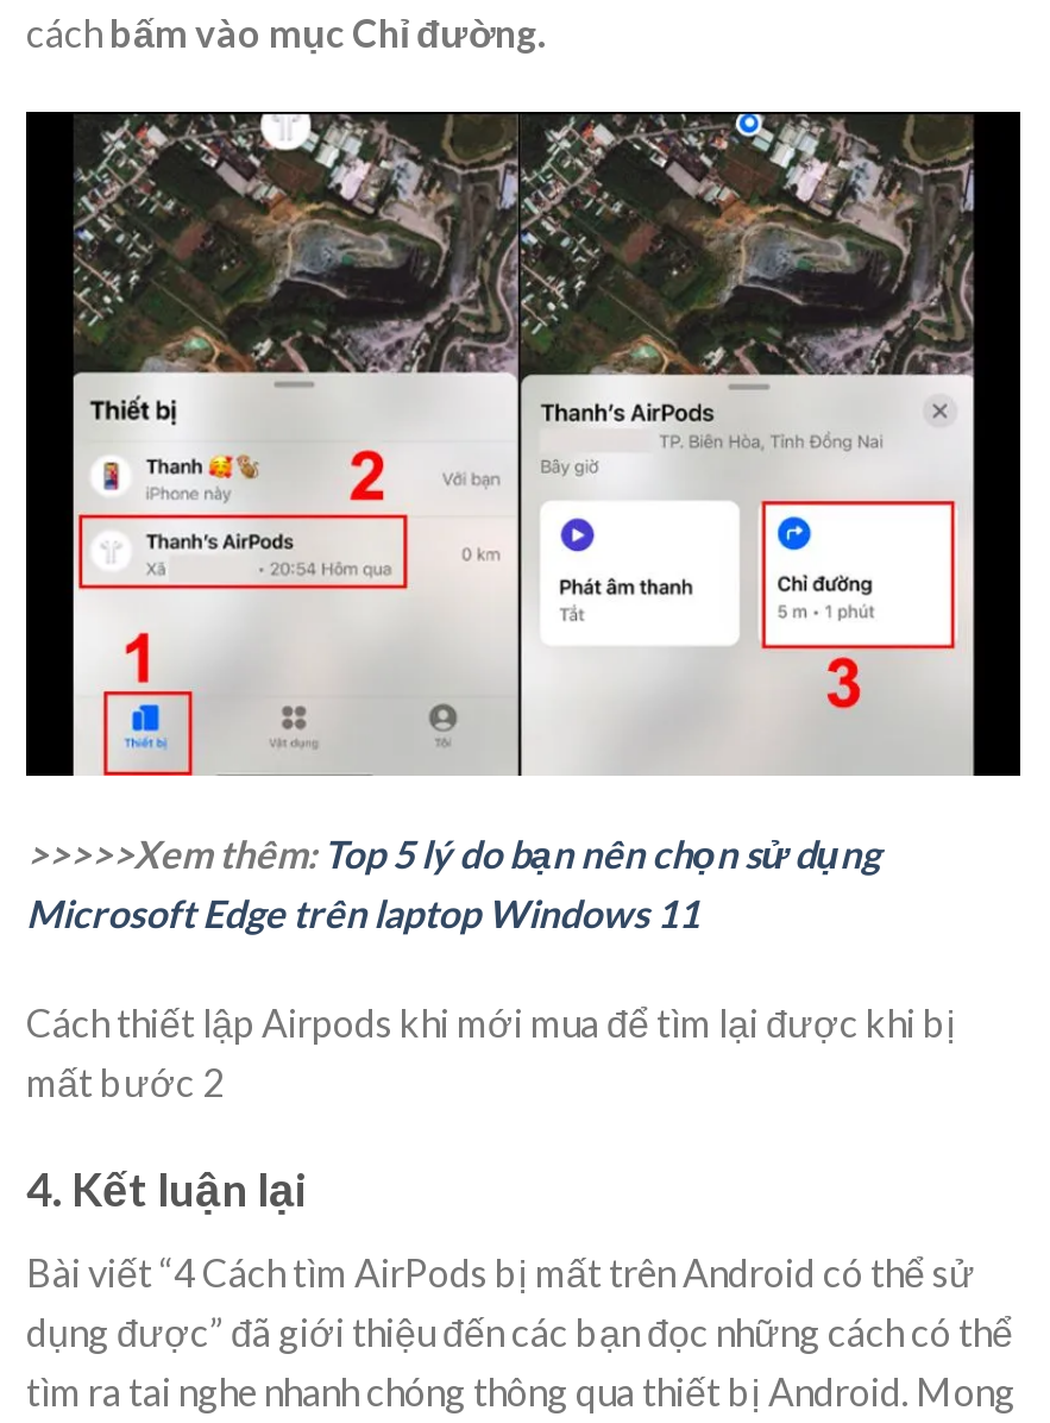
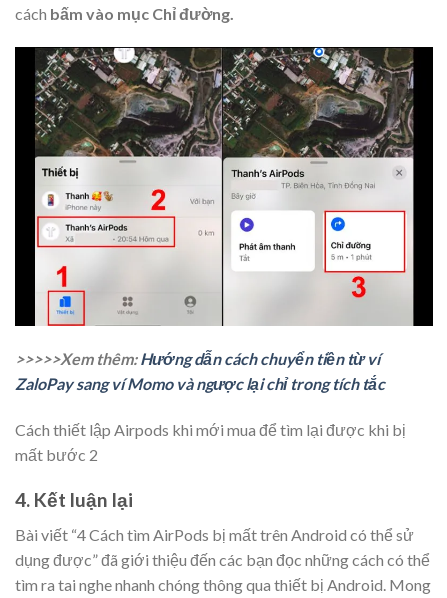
- >>>>>Xem thêm: Top 5 lý do bạn nên chọn sử dụng
- Microsoft Edge trên laptop Windows 11
+ >>>>>Xem thêm: Hướng dẫn cách chuyển tiền từ ví
+ ZaloPay sang ví Momo và ngược lại chỉ trong tích tắc
